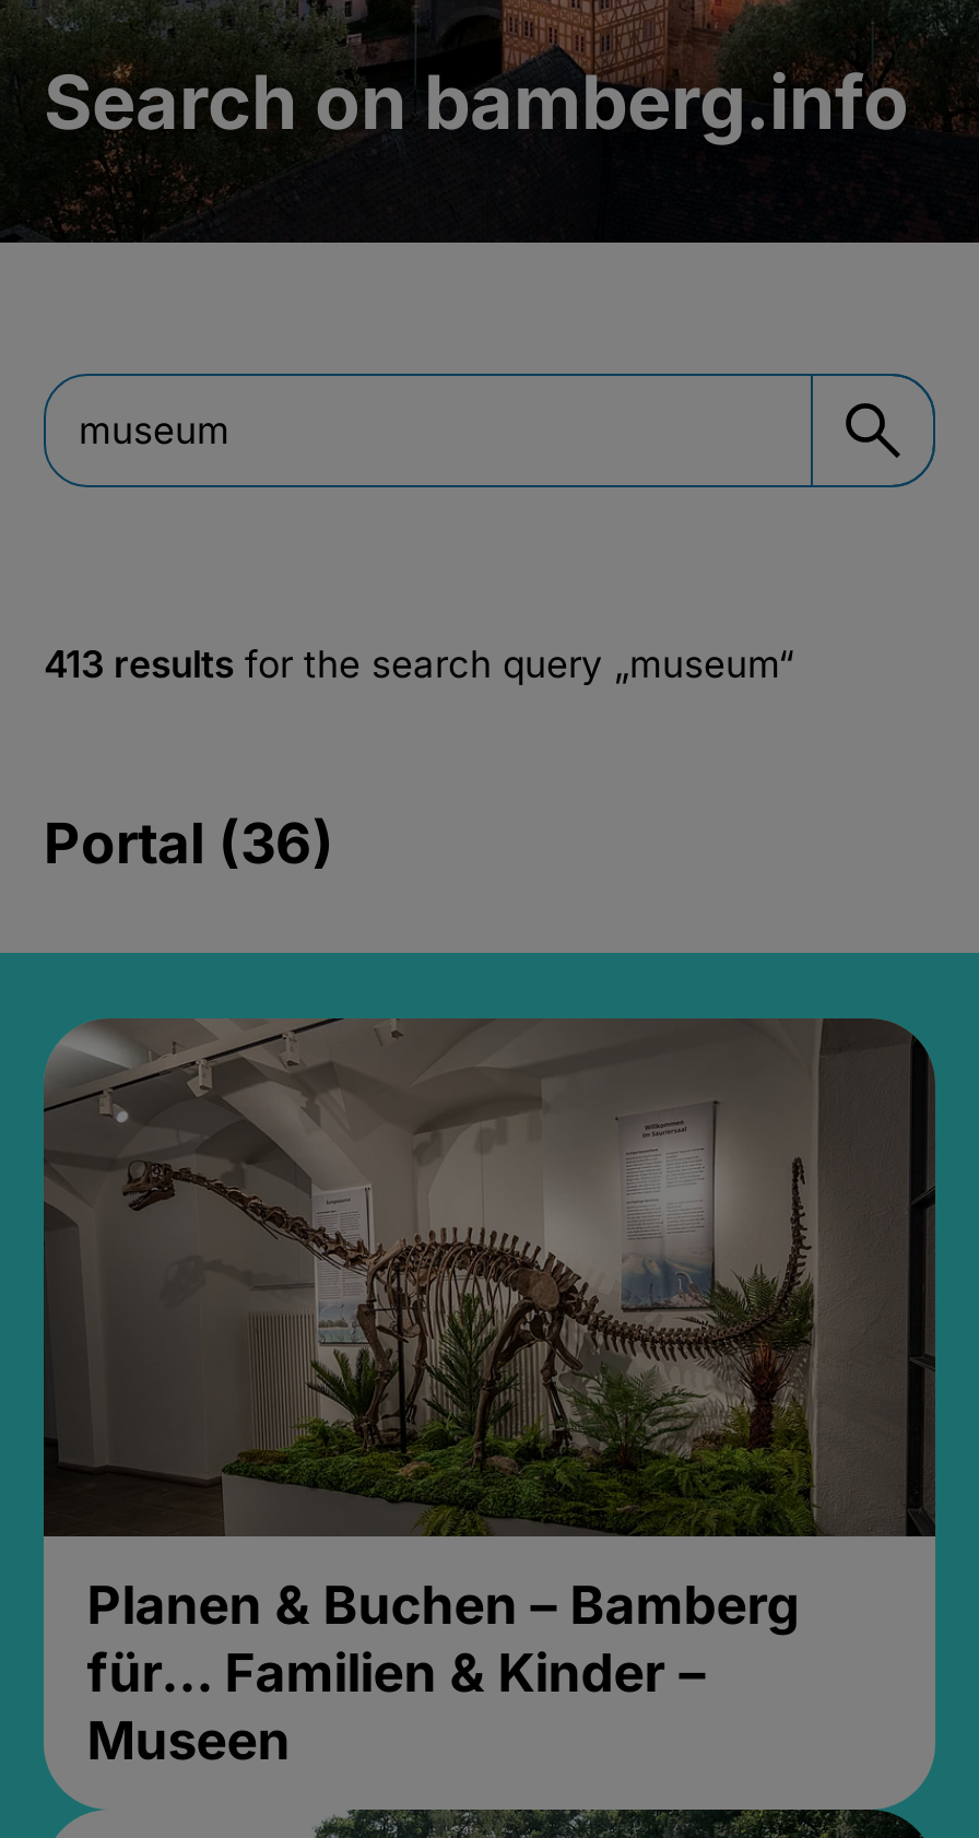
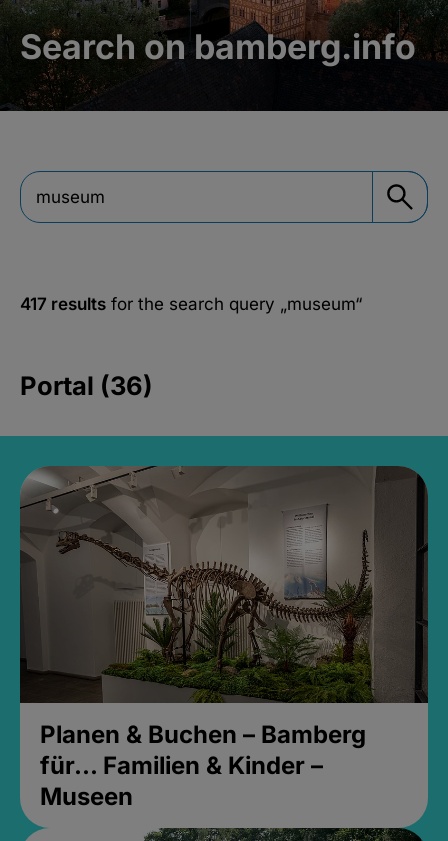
- 413 results for the search query „museum“
+ 417 results for the search query „museum“
